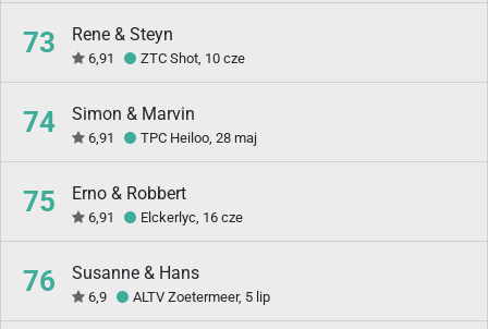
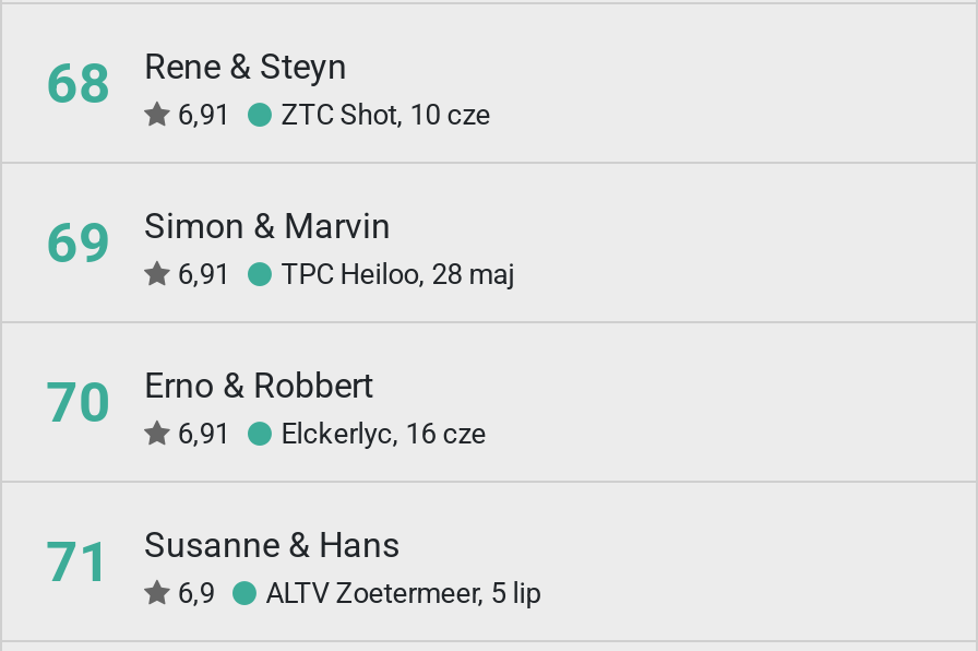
- 73 Rene & Steyn
+ 68 Rene & Steyn

- 74 Simon & Marvin
+ 69 Simon & Marvin

- 75 Erno & Robbert
+ 70 Erno & Robbert

- 76 Susanne & Hans
+ 71 Susanne & Hans
